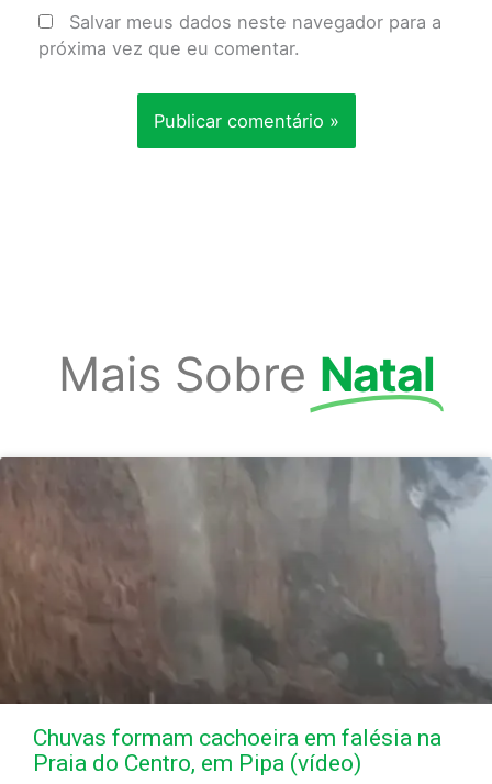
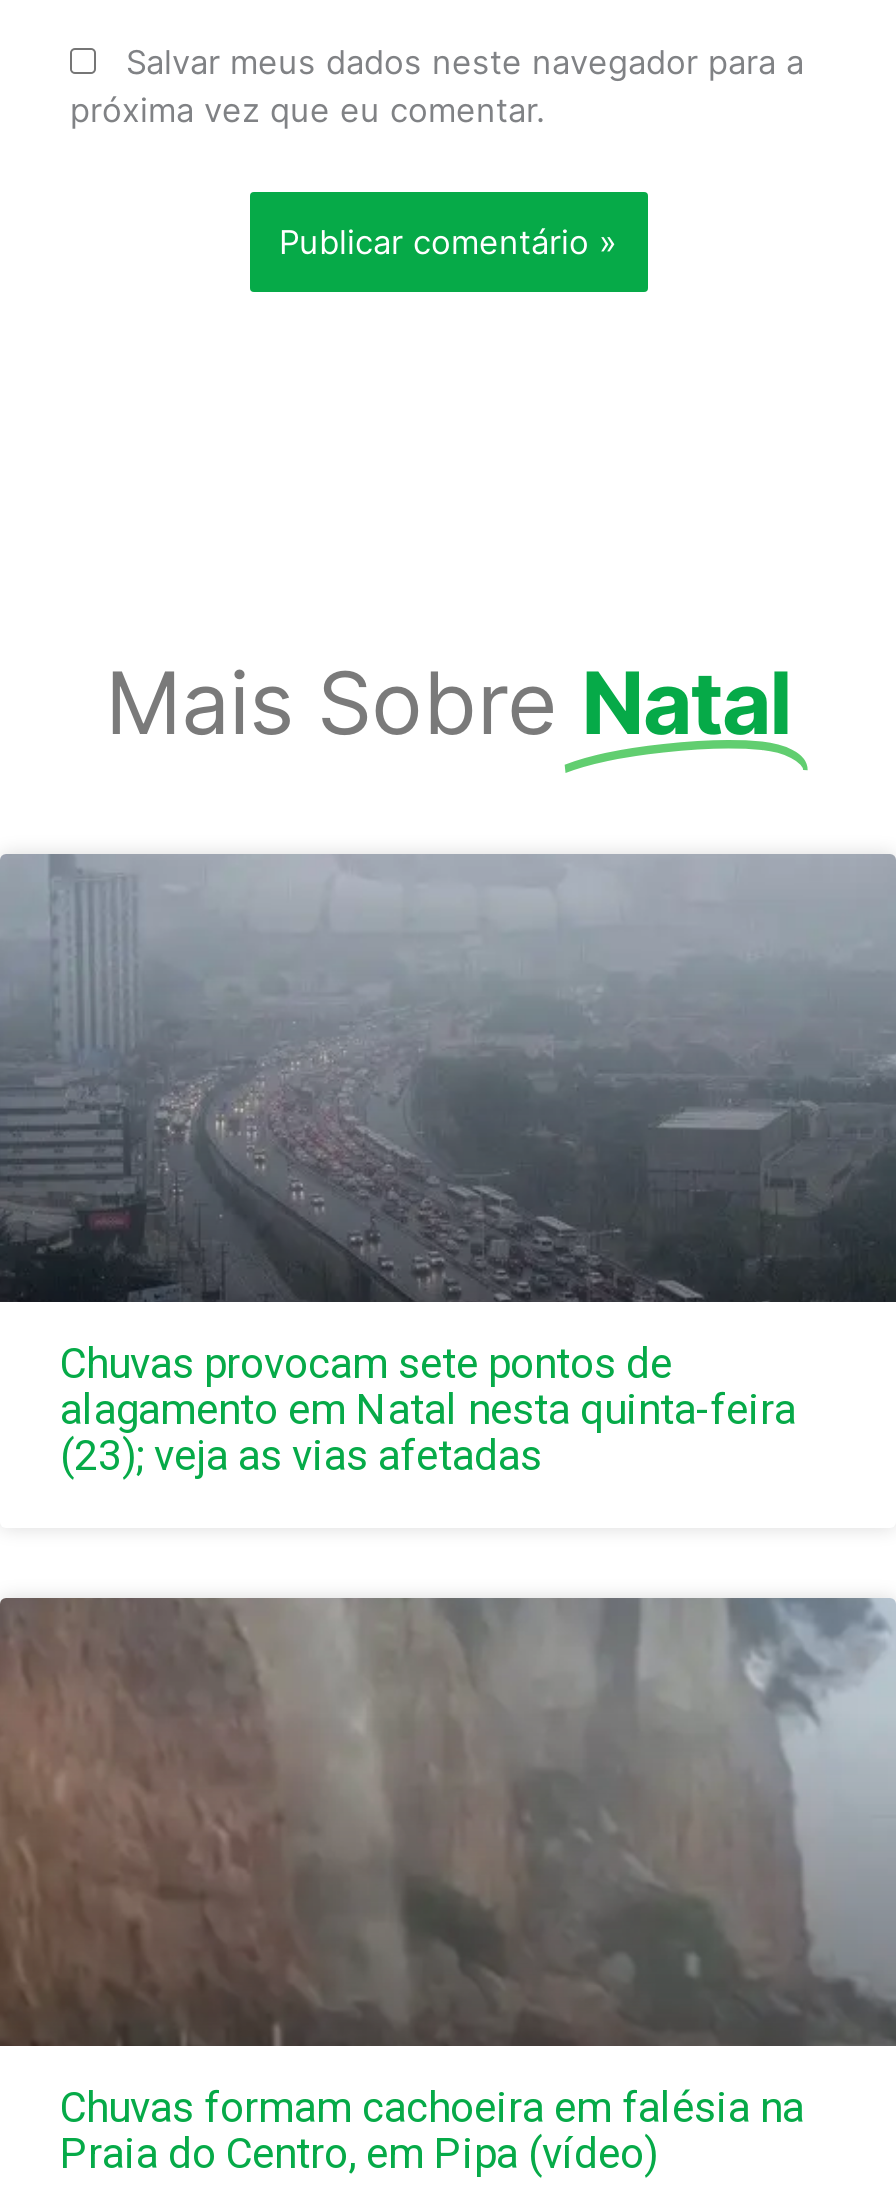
+ [image]
+ Chuvas provocam sete pontos de
+ alagamento em Natal nesta quinta-feira
+ (23); veja as vias afetadas
